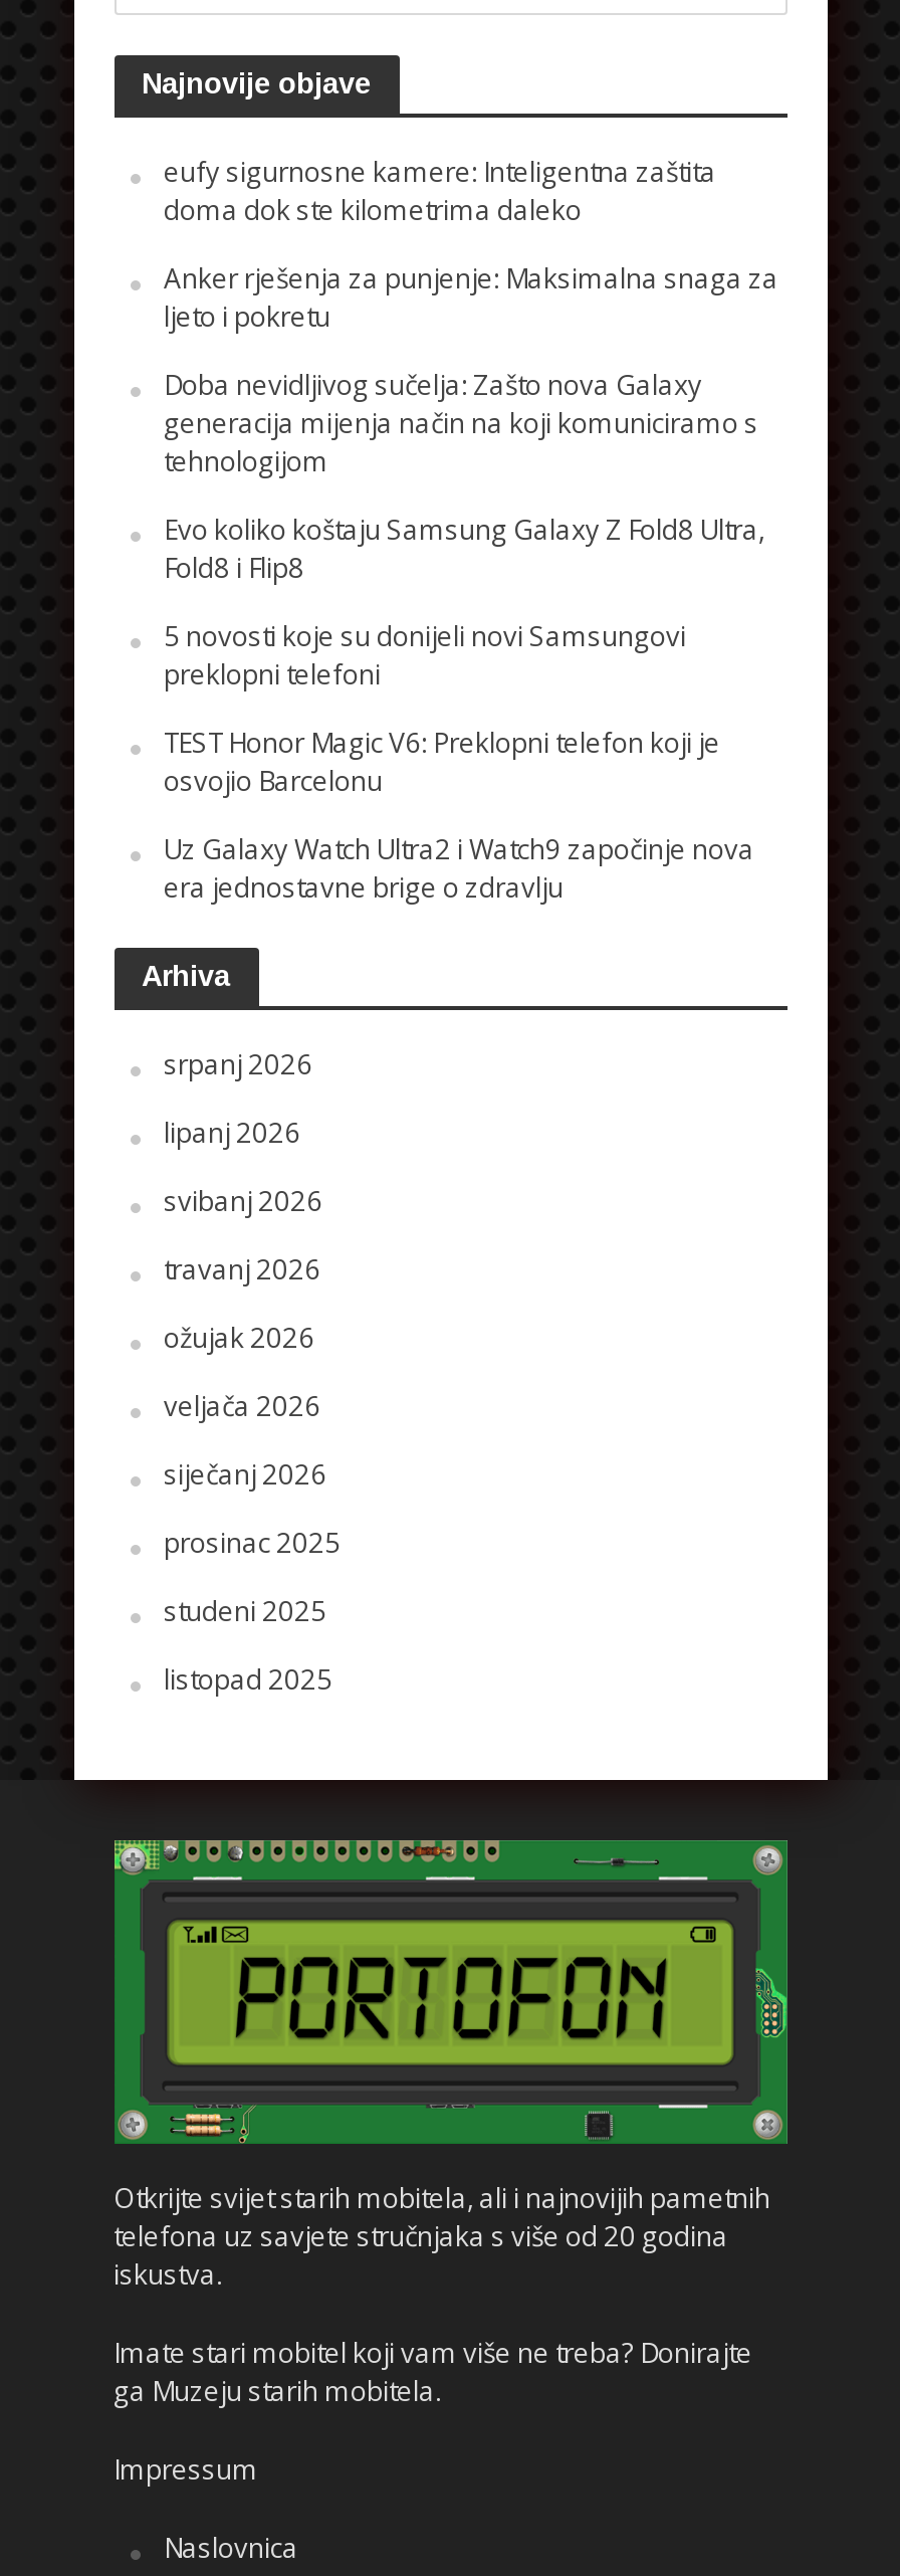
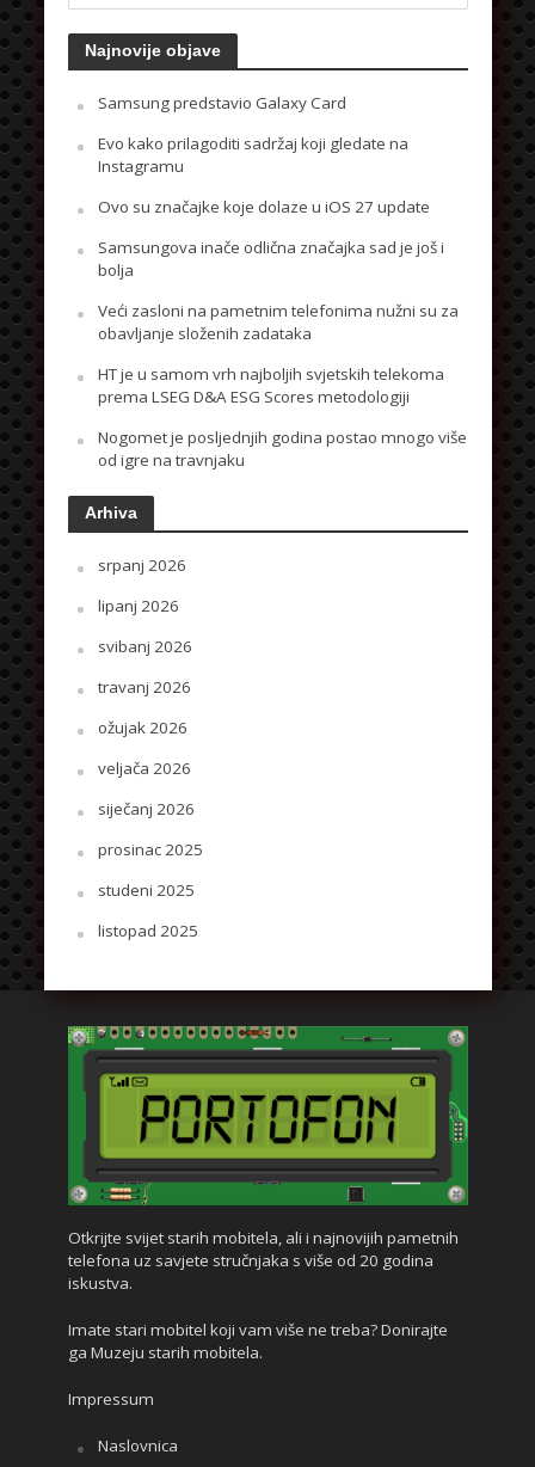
- eufy sigurnosne kamere: Inteligentna zaštita
- doma dok ste kilometrima daleko
+ Samsung predstavio Galaxy Card

- Anker rješenja za punjenje: Maksimalna snaga za
- ljeto i pokretu
+ Evo kako prilagoditi sadržaj koji gledate na
+ Instagramu

- Doba nevidljivog sučelja: Zašto nova Galaxy
- generacija mijenja način na koji komuniciramo s
- tehnologijom
+ Ovo su značajke koje dolaze u iOS 27 update

- Evo koliko koštaju Samsung Galaxy Z Fold8 Ultra,
- Fold8 i Flip8
+ Samsungova inače odlična značajka sad je još i
+ bolja

- 5 novosti koje su donijeli novi Samsungovi
- preklopni telefoni
+ Veći zasloni na pametnim telefonima nužni su za
+ obavljanje složenih zadataka

- TEST Honor Magic V6: Preklopni telefon koji je
- osvojio Barcelonu
+ HT je u samom vrh najboljih svjetskih telekoma
+ prema LSEG D&A ESG Scores metodologiji

- Uz Galaxy Watch Ultra2 i Watch9 započinje nova
- era jednostavne brige o zdravlju
+ Nogomet je posljednjih godina postao mnogo više
+ od igre na travnjaku
